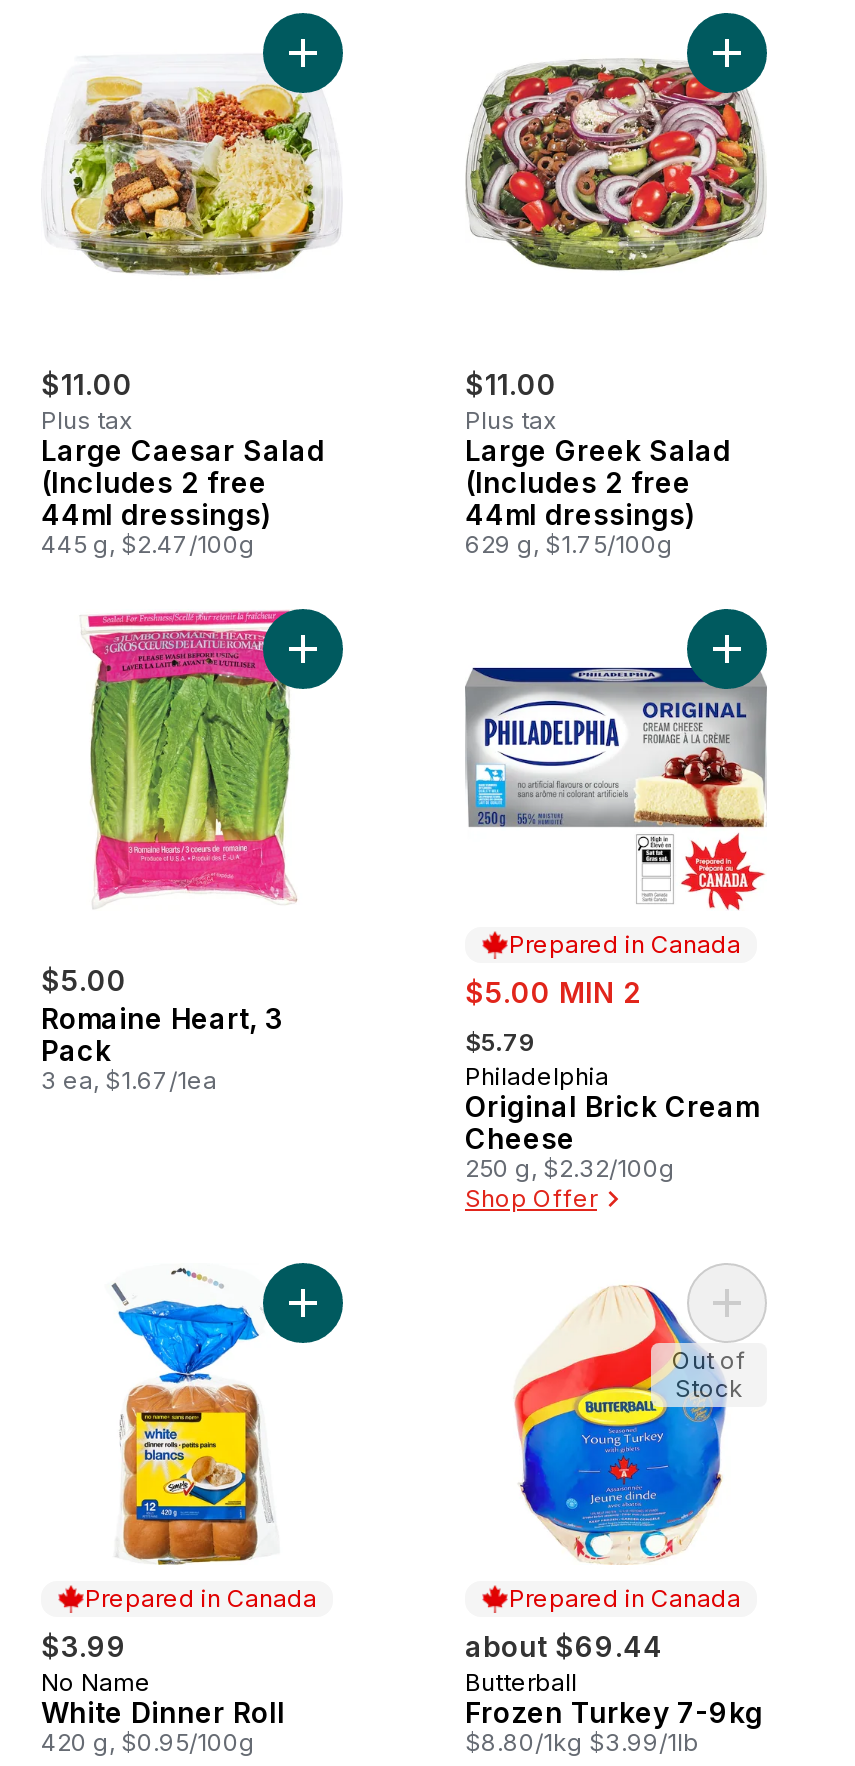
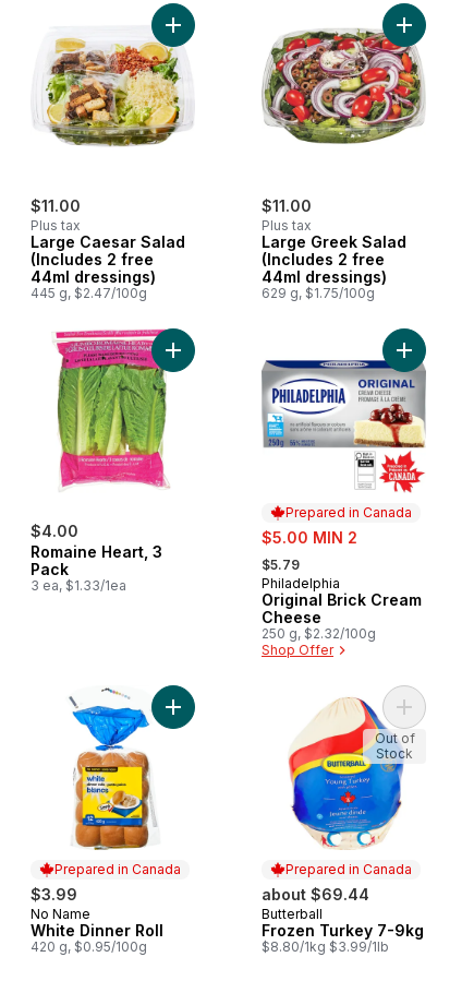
- $5.00
+ $4.00

- 3 ea, $1.67/1ea
+ 3 ea, $1.33/1ea
